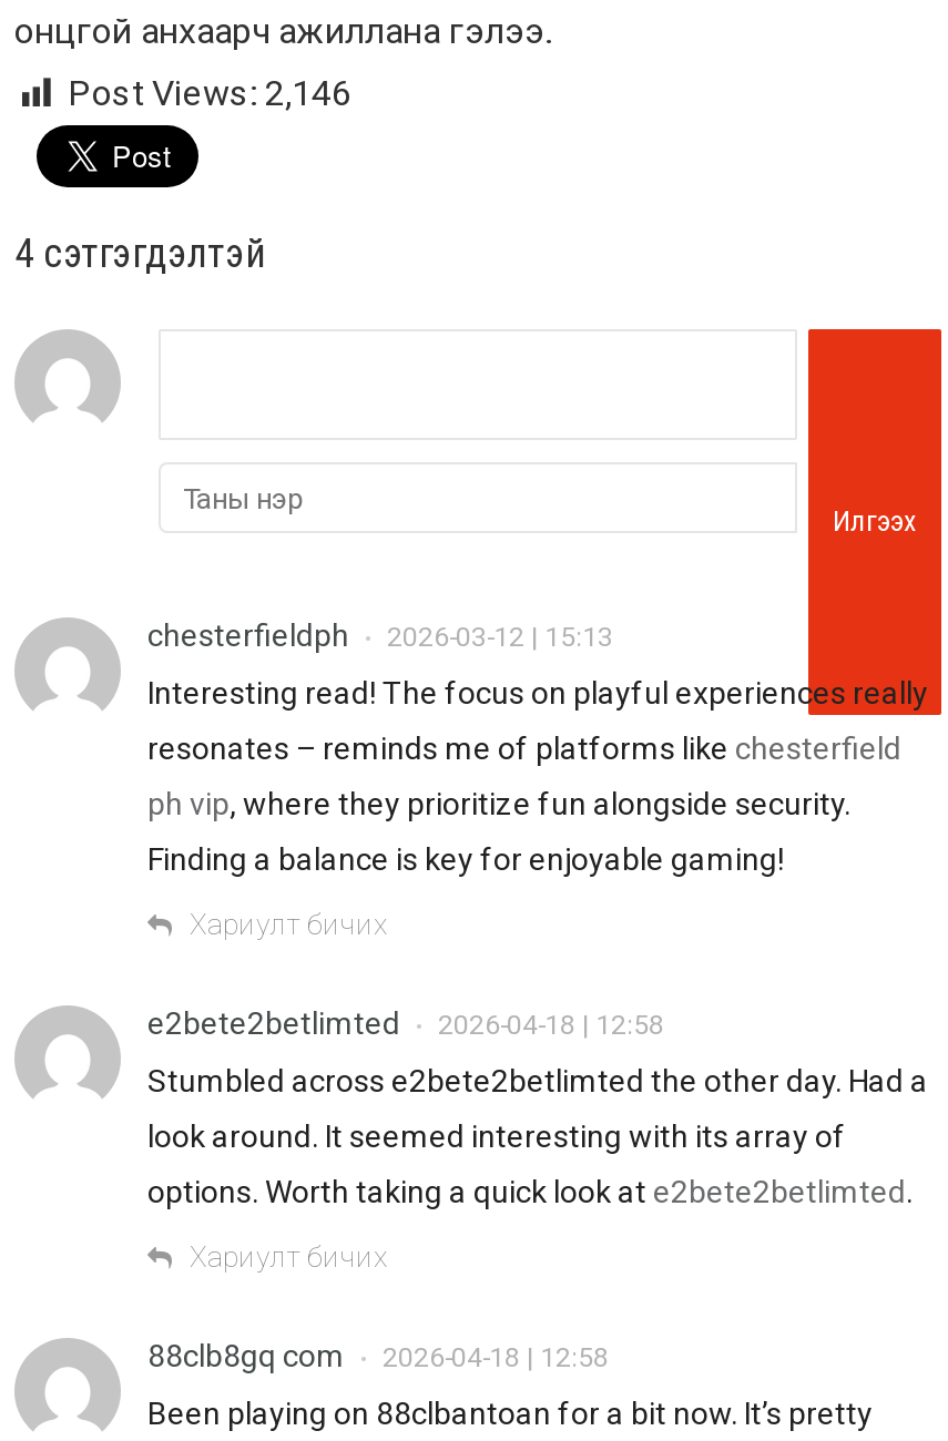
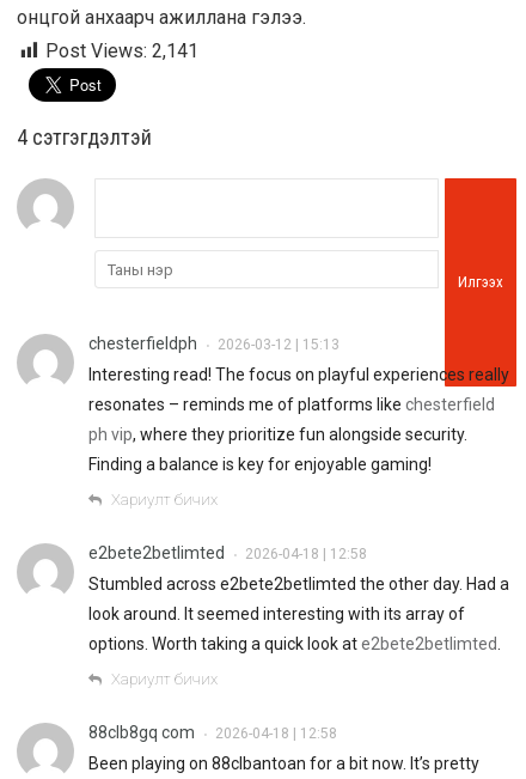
- Post Views: 2,146
+ Post Views: 2,141
